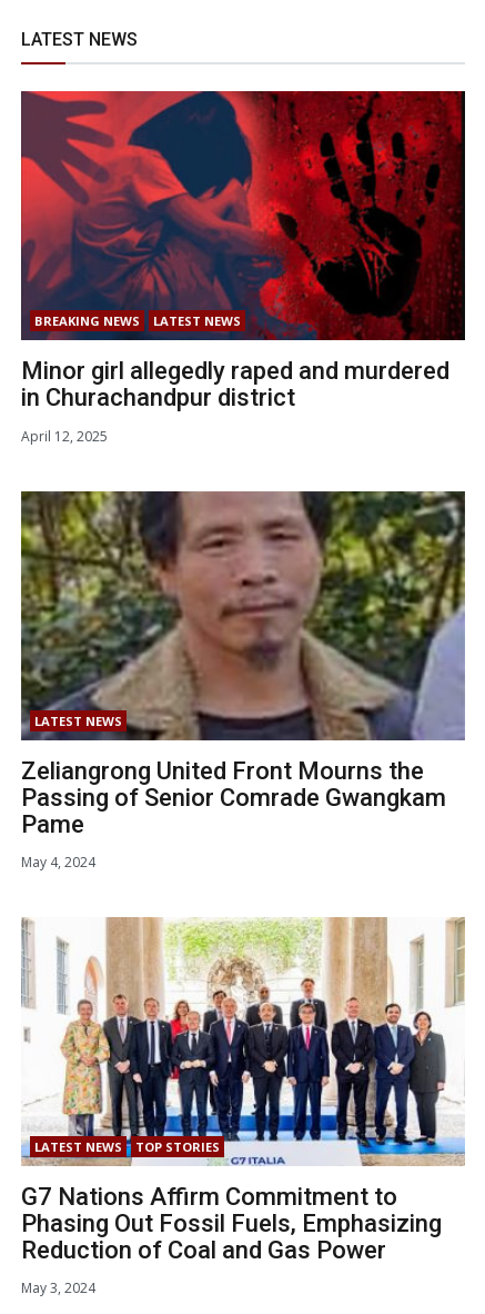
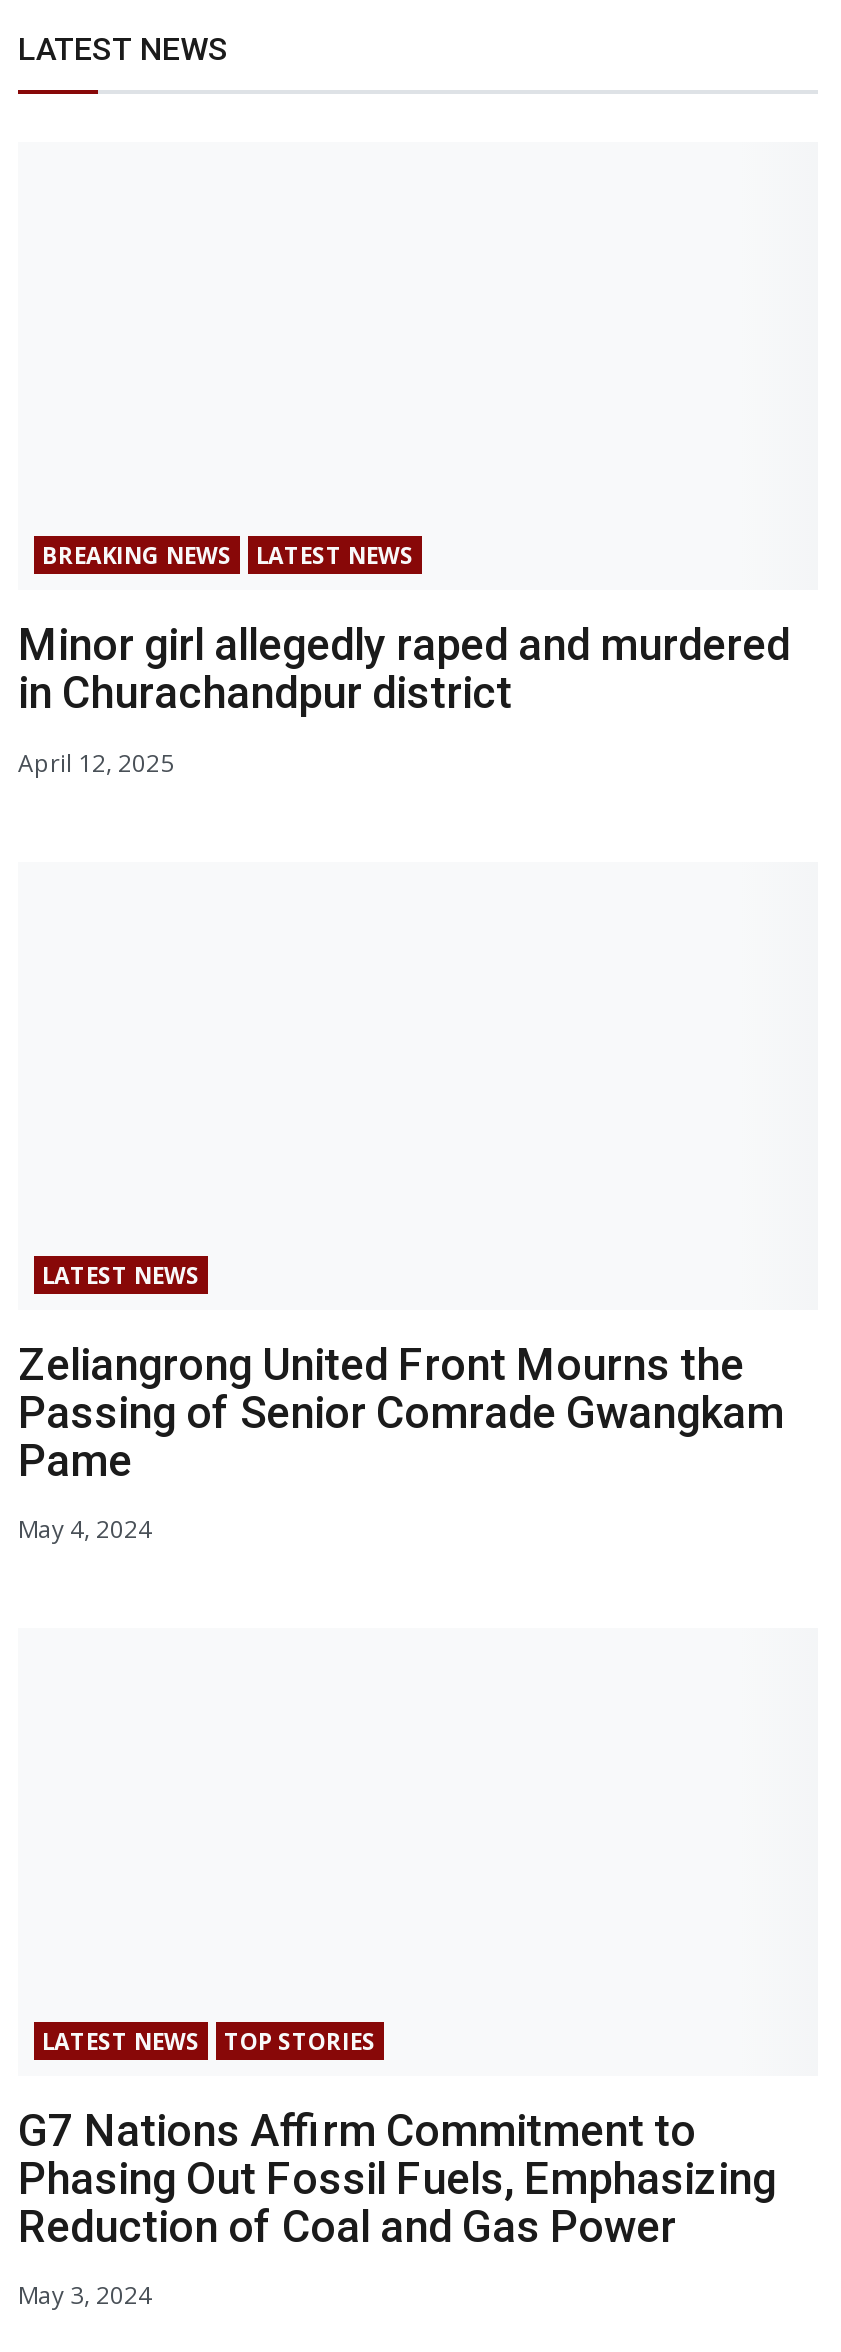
- [image]

- [image]

- [image]
